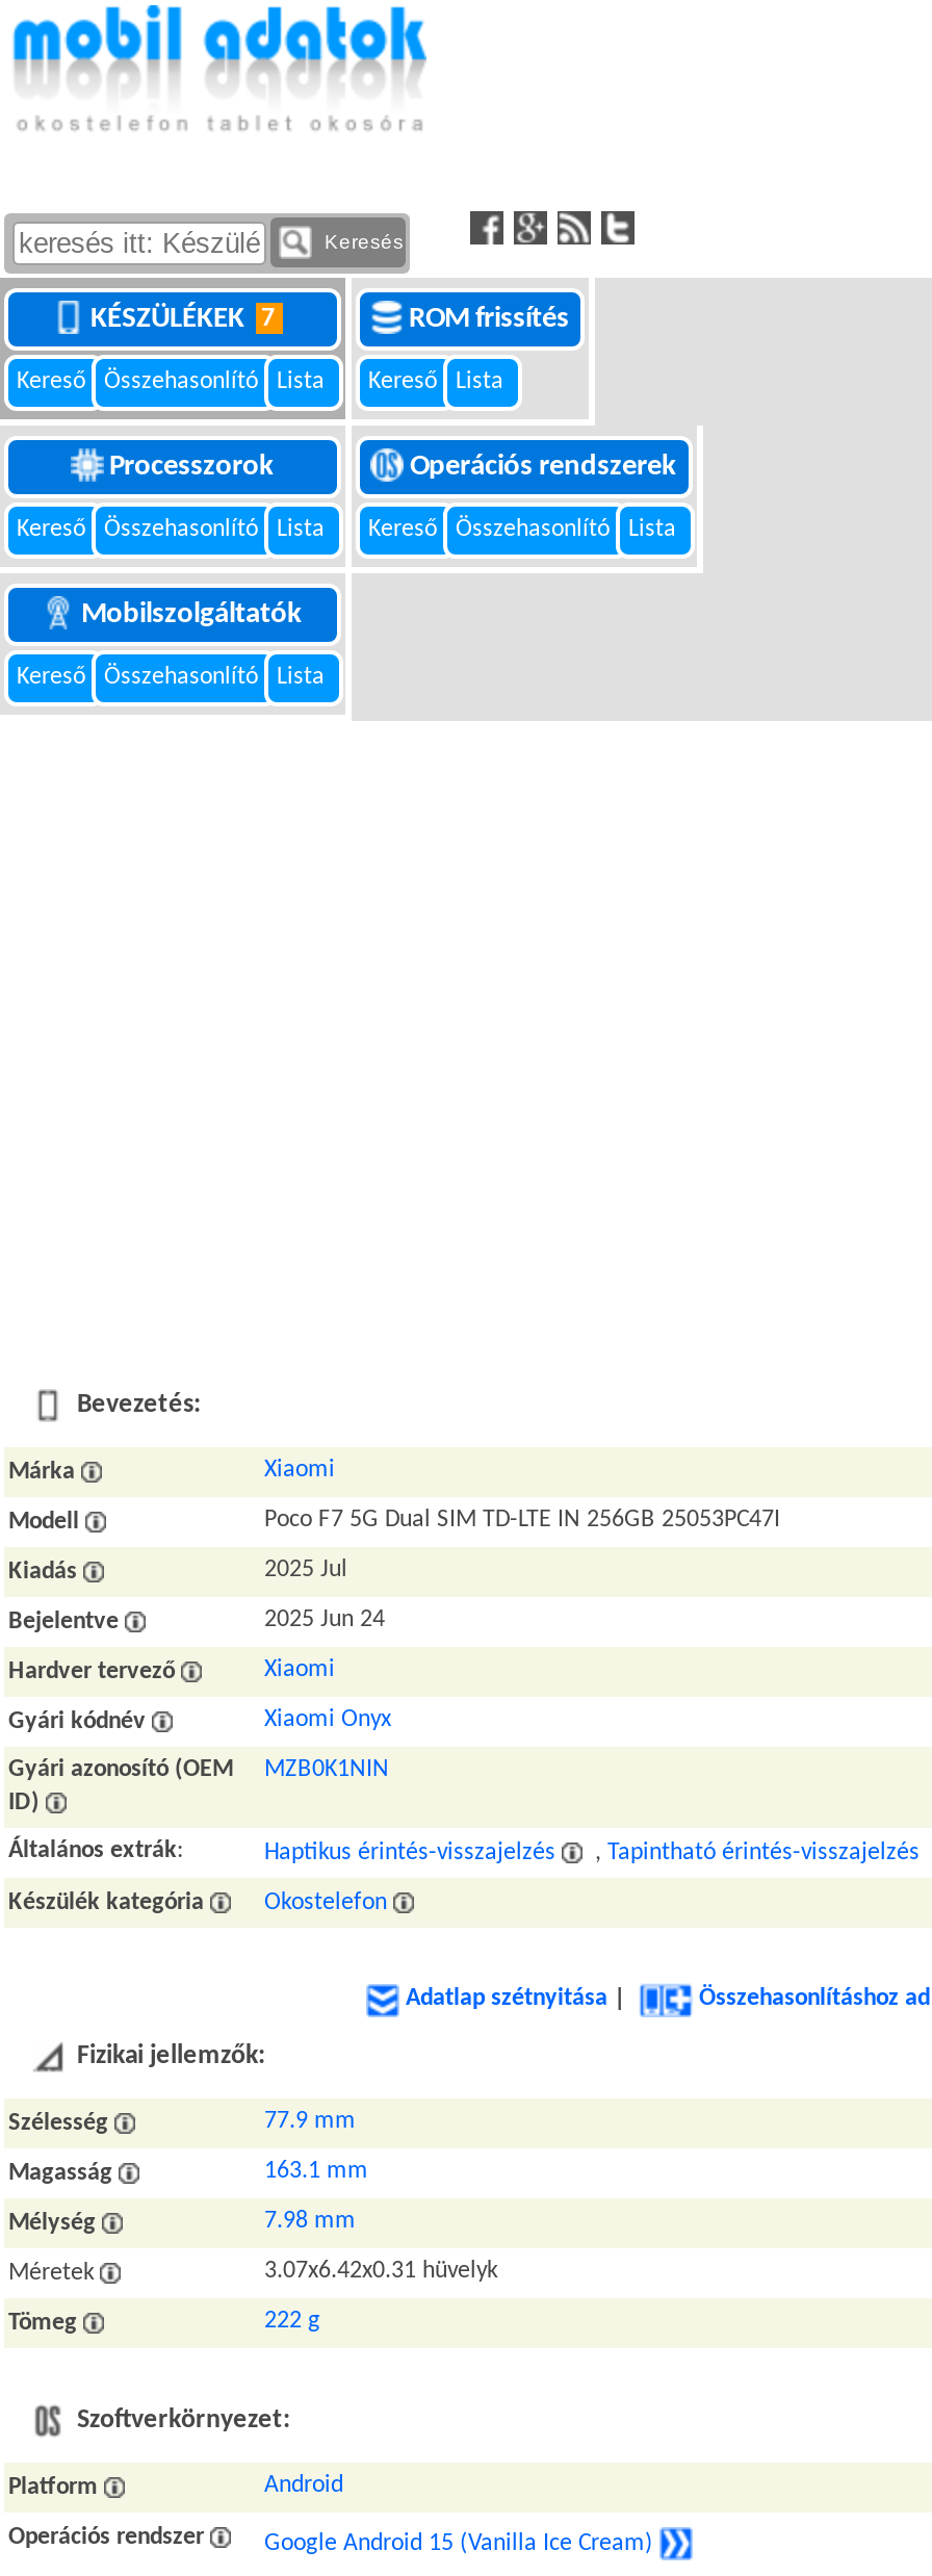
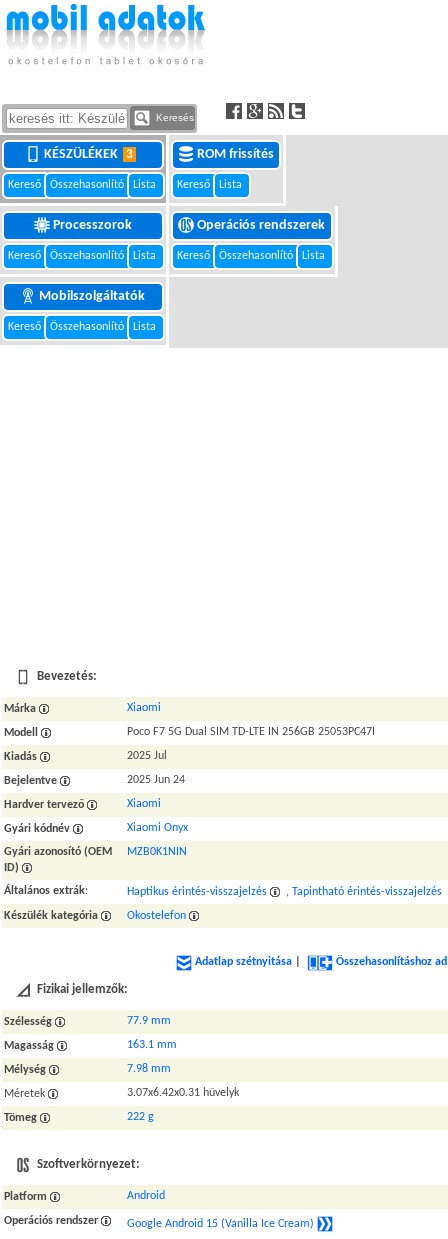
- KÉSZÜLÉKEK 7
+ KÉSZÜLÉKEK 3
